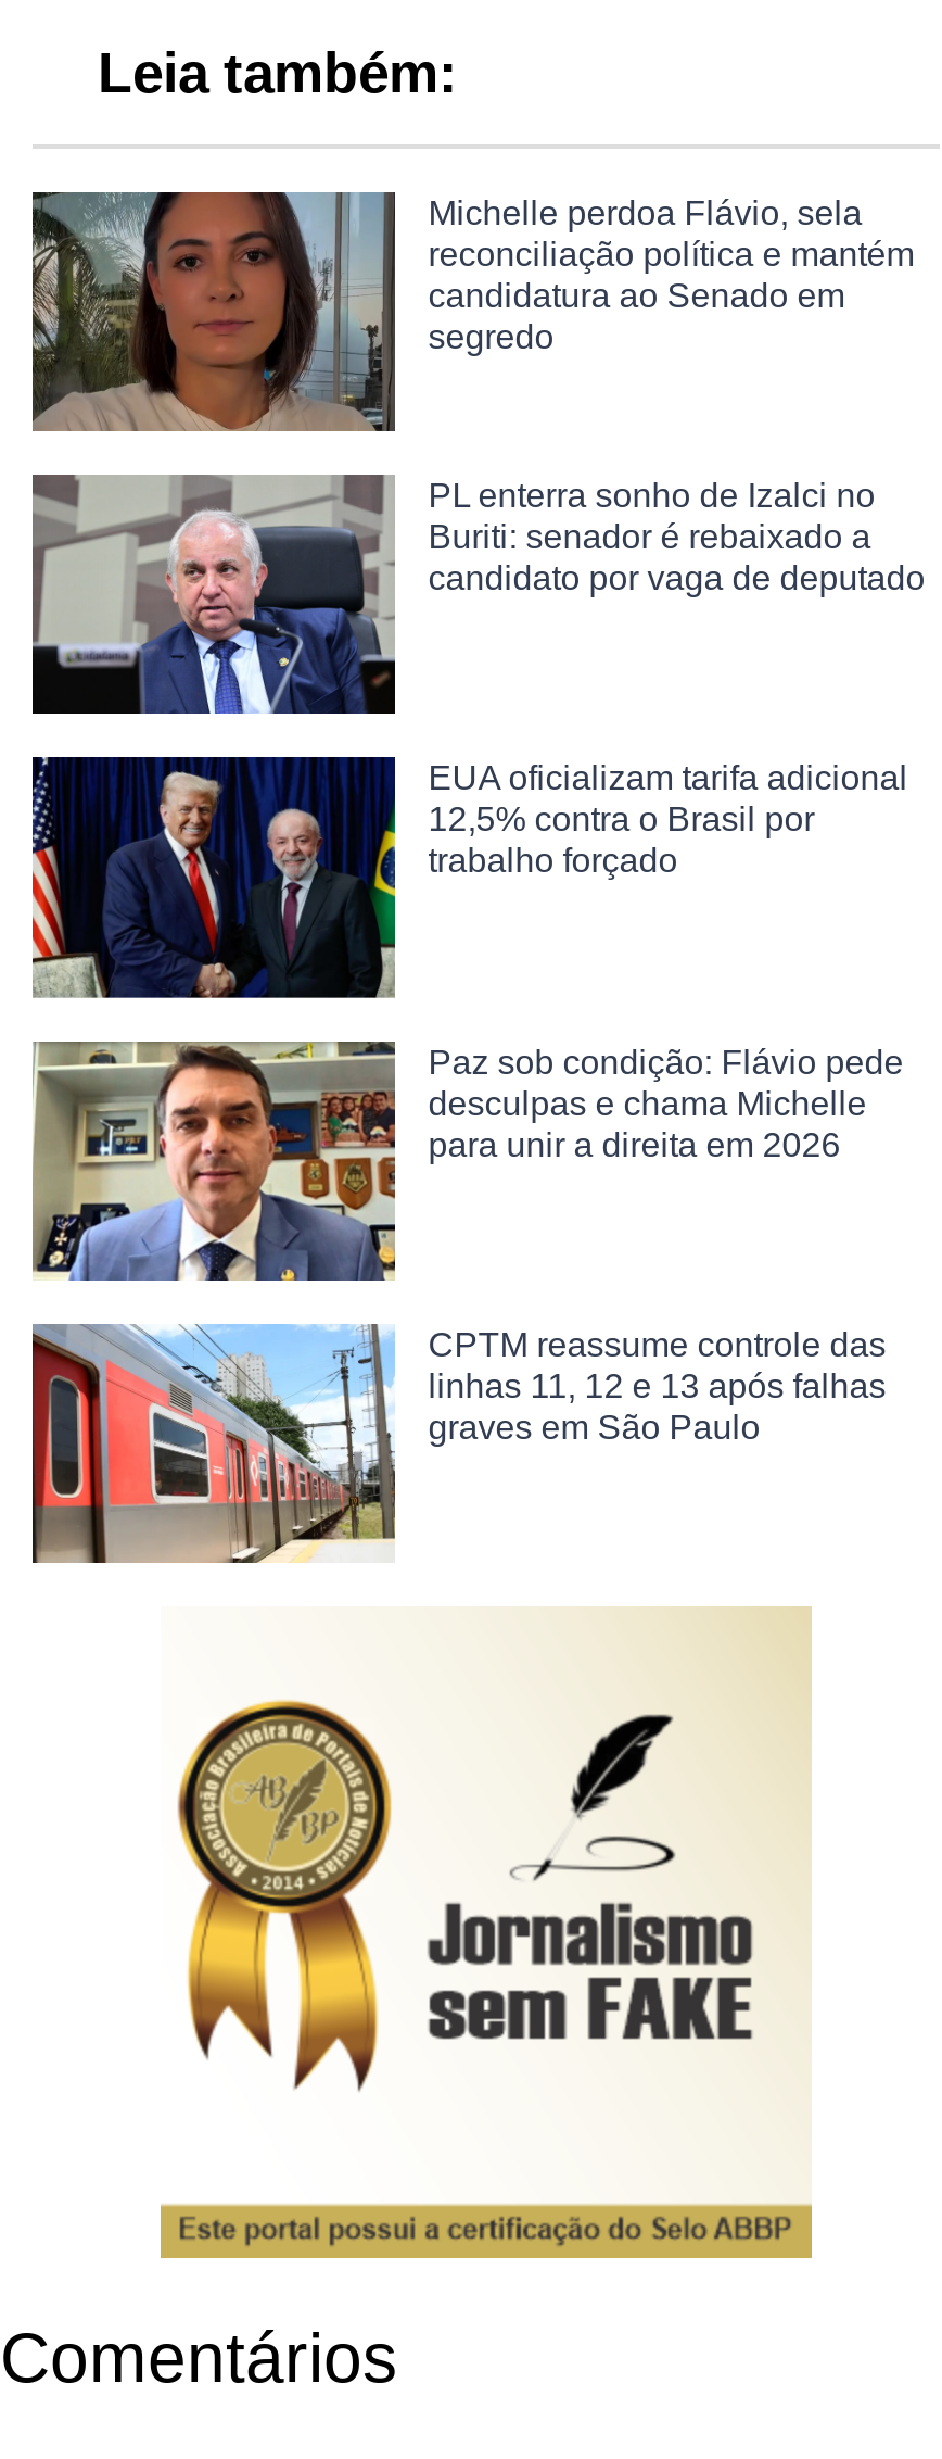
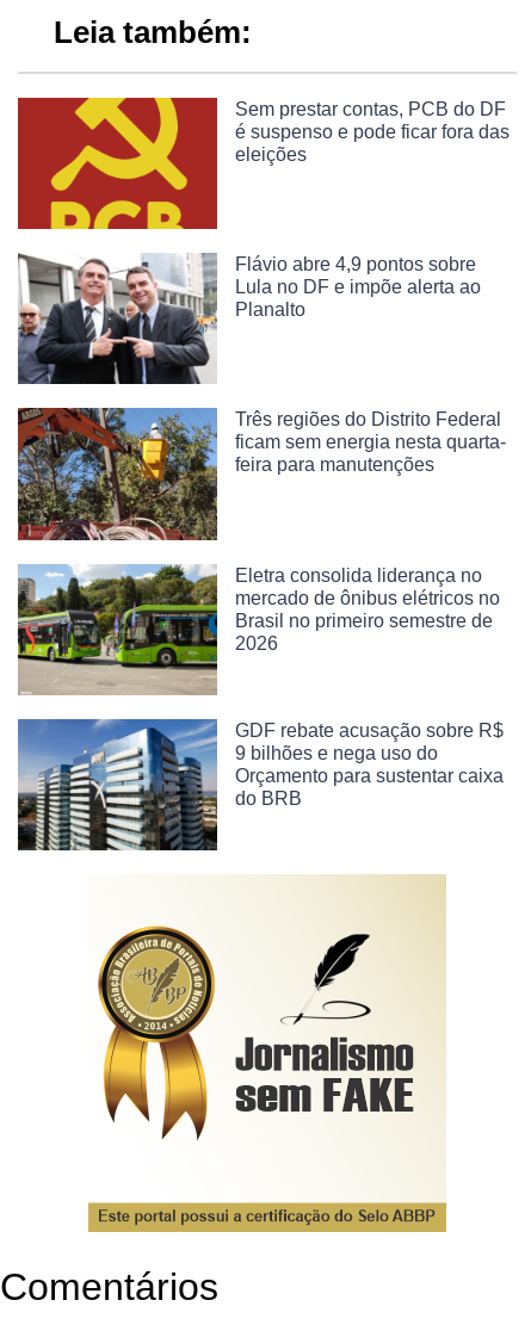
- [image]
- Michelle perdoa Flávio, sela
- reconciliação política e mantém
- candidatura ao Senado em
- segredo
+ [image]
+ Sem prestar contas, PCB do DF
+ é suspenso e pode ficar fora das
+ eleições

- [image]
- PL enterra sonho de Izalci no
- Buriti: senador é rebaixado a
- candidato por vaga de deputado
+ [image]
+ Flávio abre 4,9 pontos sobre
+ Lula no DF e impõe alerta ao
+ Planalto

- [image]
- EUA oficializam tarifa adicional
- 12,5% contra o Brasil por
- trabalho forçado
+ [image]
+ Três regiões do Distrito Federal
+ ficam sem energia nesta quarta-
+ feira para manutenções

- [image]
- Paz sob condição: Flávio pede
- desculpas e chama Michelle
- para unir a direita em 2026
+ [image]
+ Eletra consolida liderança no
+ mercado de ônibus elétricos no
+ Brasil no primeiro semestre de
+ 2026

- [image]
- CPTM reassume controle das
- linhas 11, 12 e 13 após falhas
- graves em São Paulo
+ [image]
+ GDF rebate acusação sobre R$
+ 9 bilhões e nega uso do
+ Orçamento para sustentar caixa
+ do BRB
